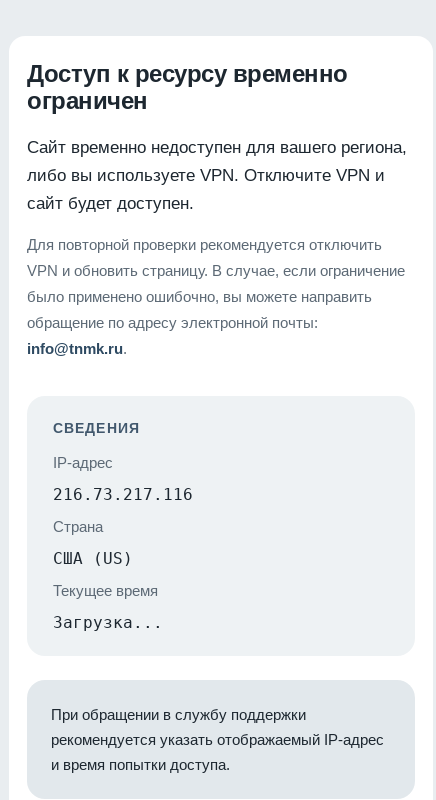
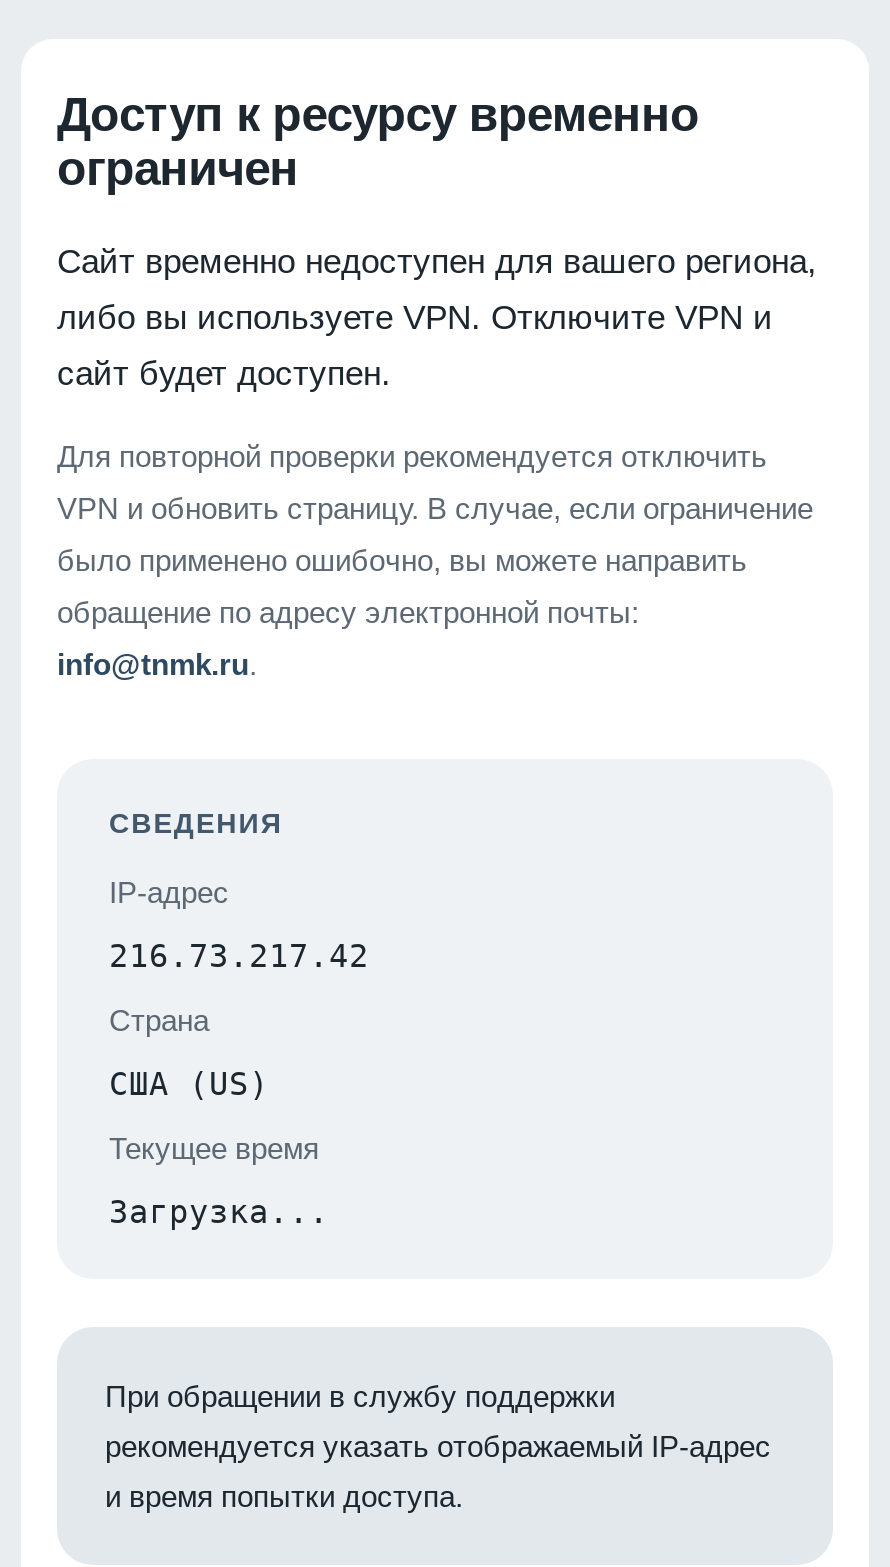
- 216.73.217.116
+ 216.73.217.42
